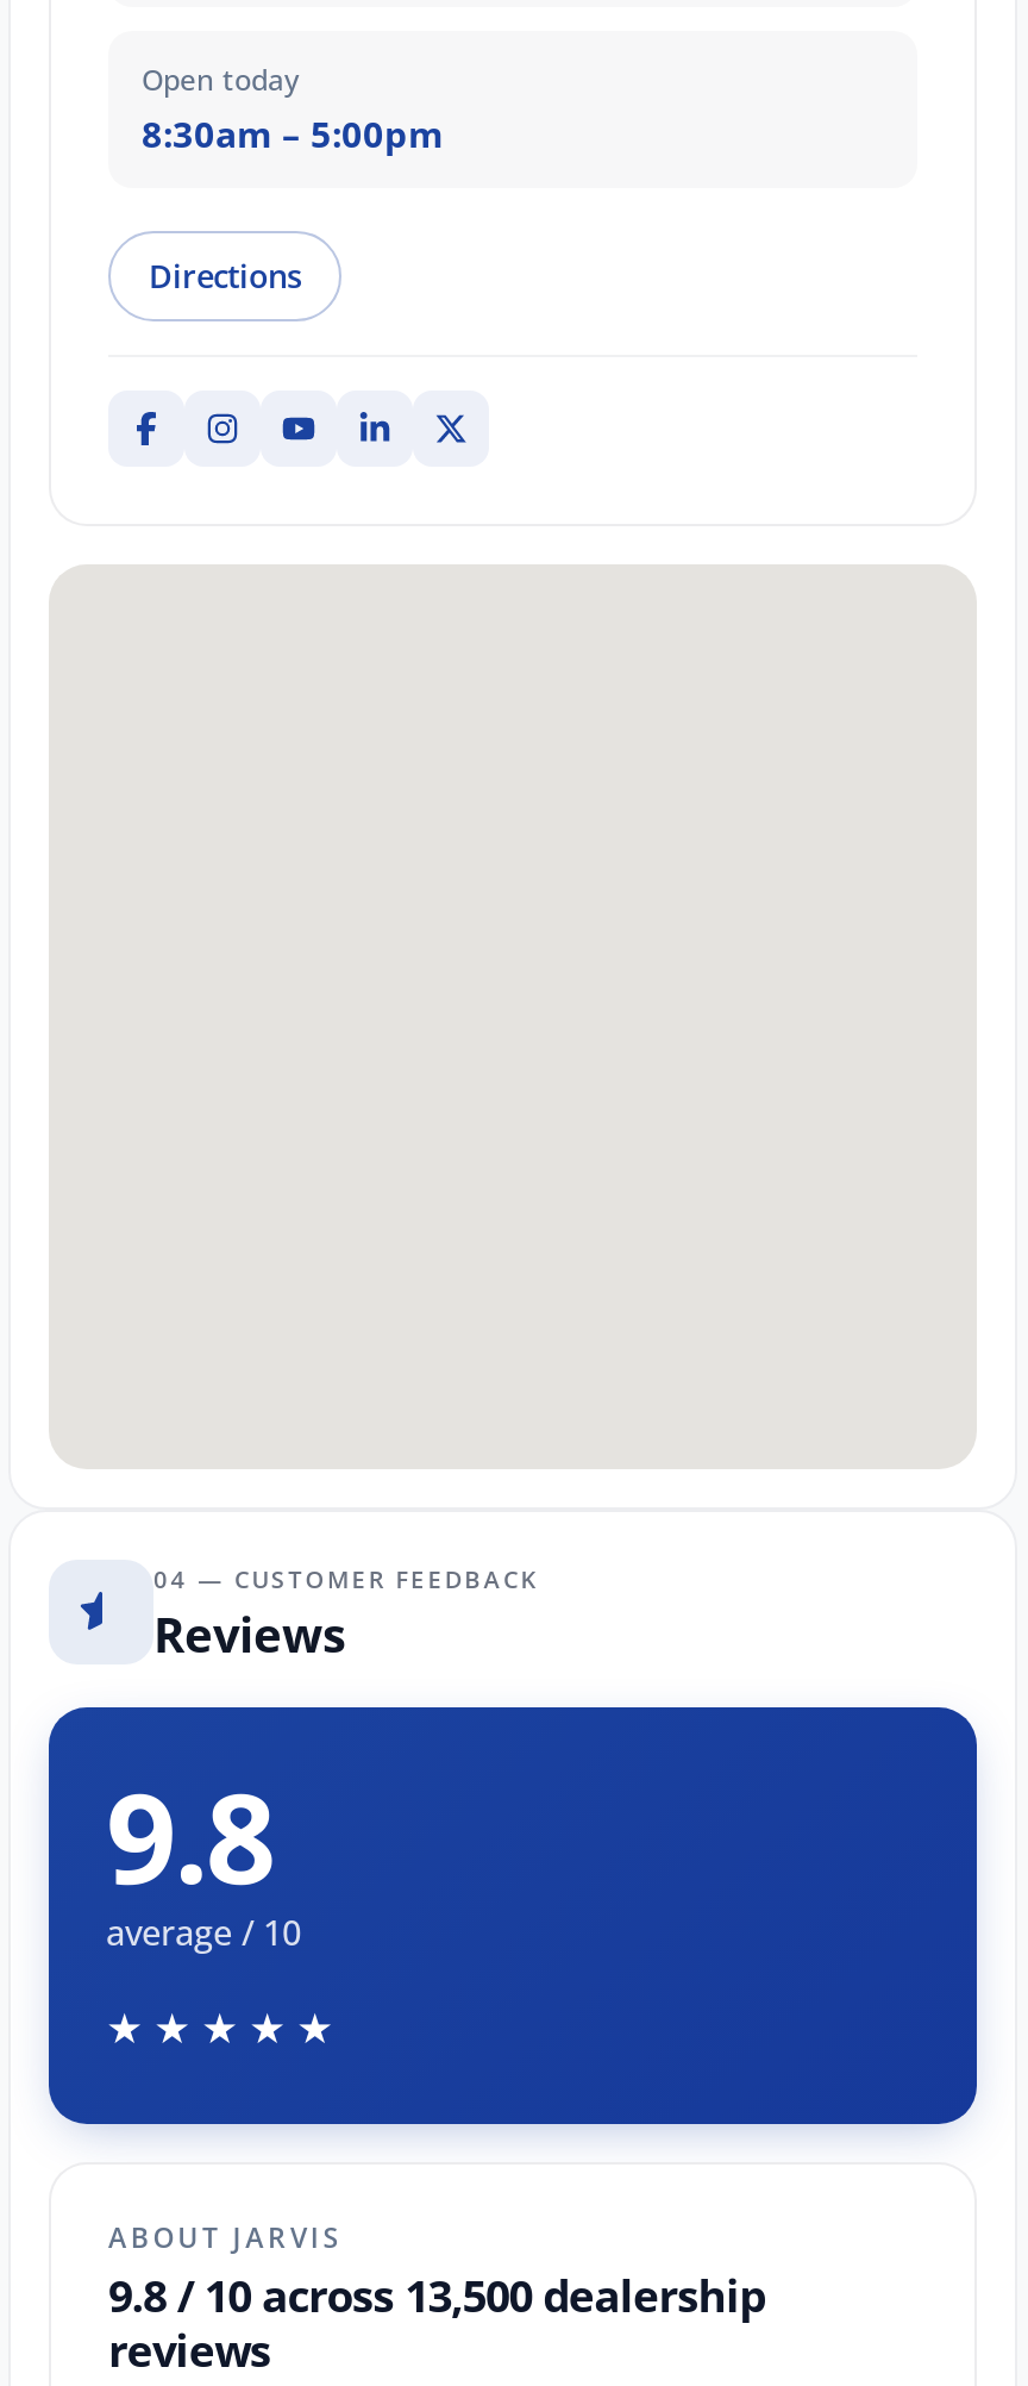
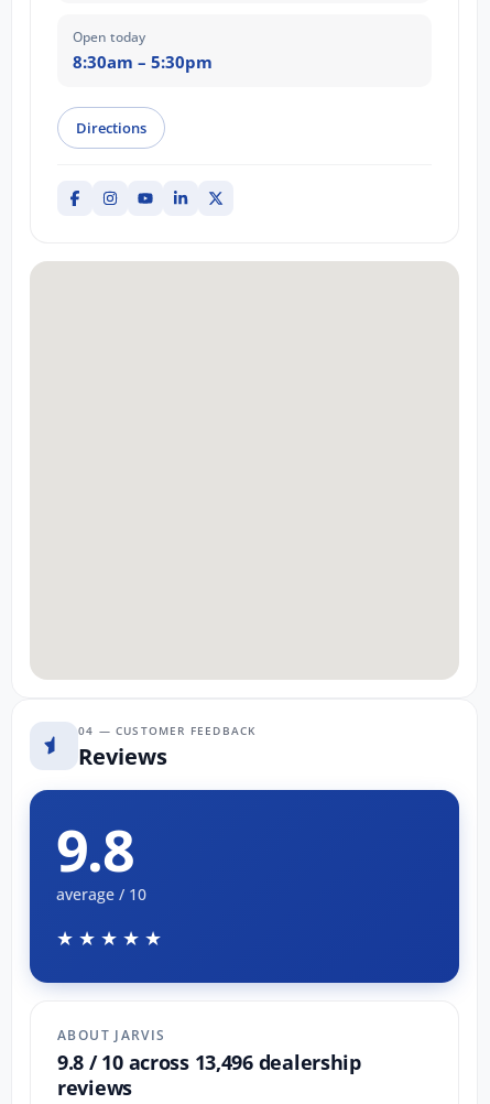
- 8:30am – 5:00pm
+ 8:30am – 5:30pm

- 9.8 / 10 across 13,500 dealership
+ 9.8 / 10 across 13,496 dealership
